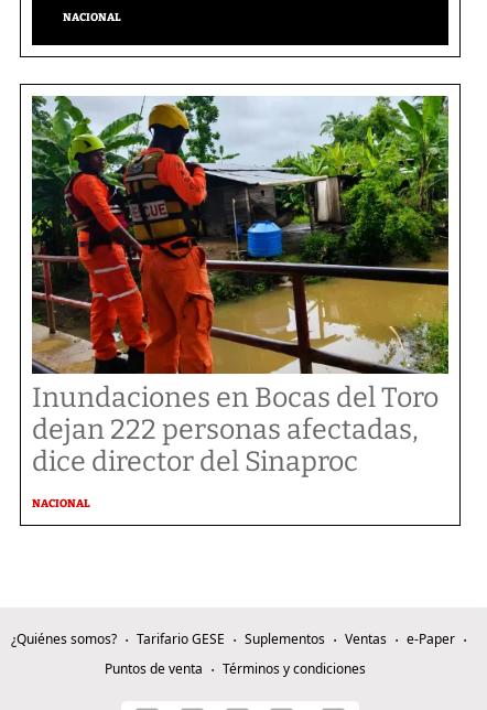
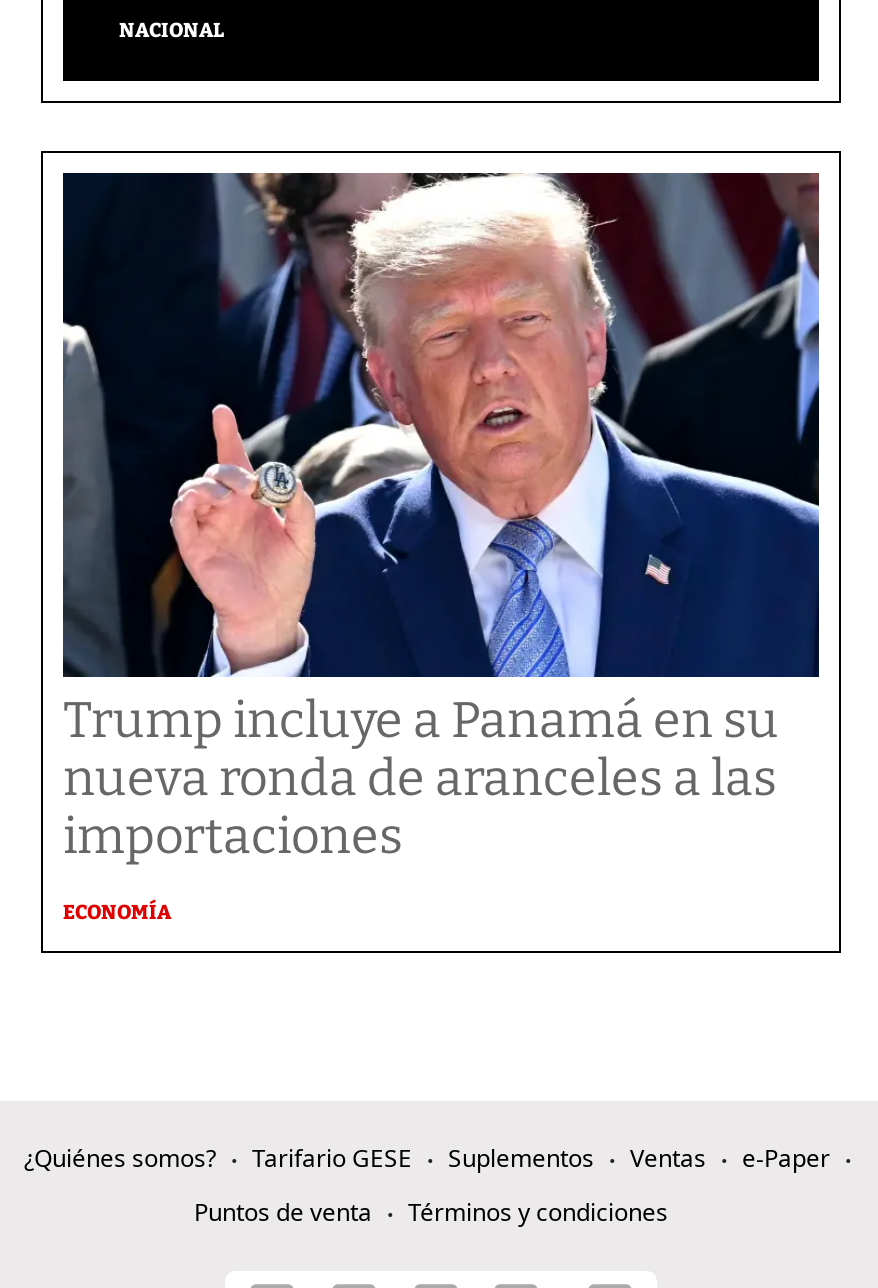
- [image]
- Inundaciones en Bocas del Toro
- dejan 222 personas afectadas,
- dice director del Sinaproc
+ [image]
+ Trump incluye a Panamá en su
+ nueva ronda de aranceles a las
+ importaciones

- NACIONAL
+ ECONOMÍA
